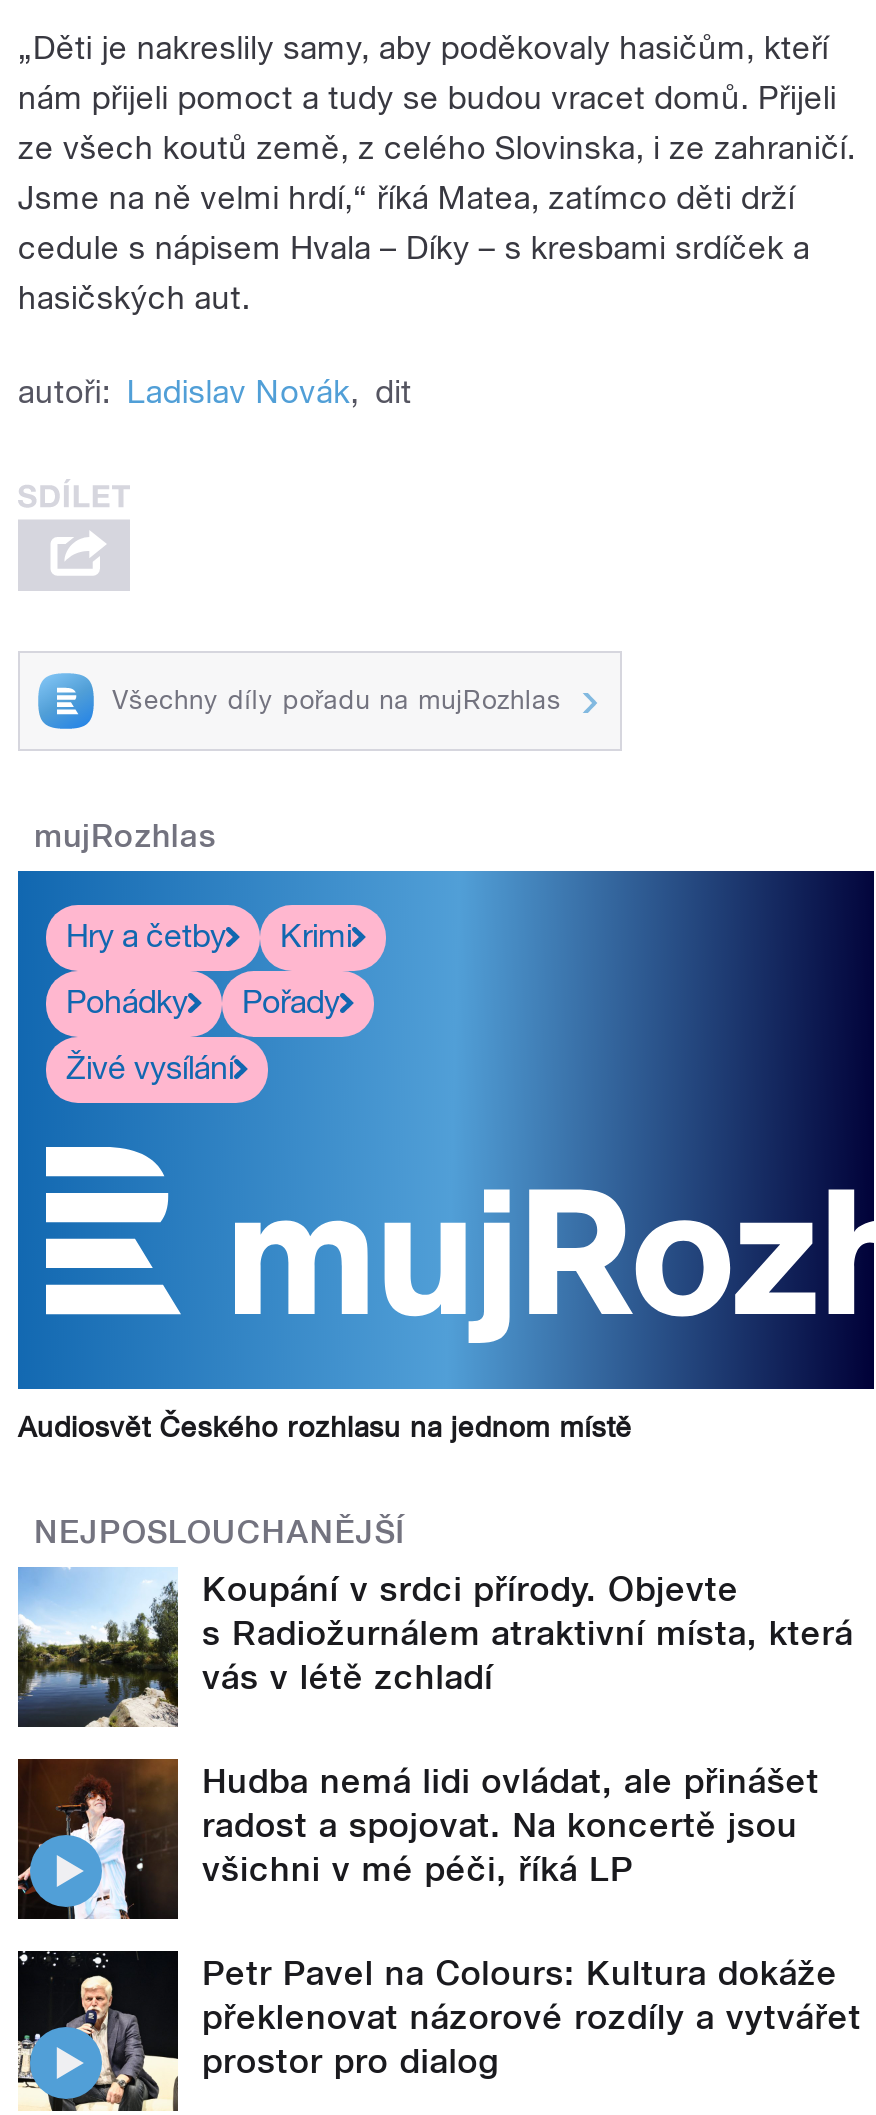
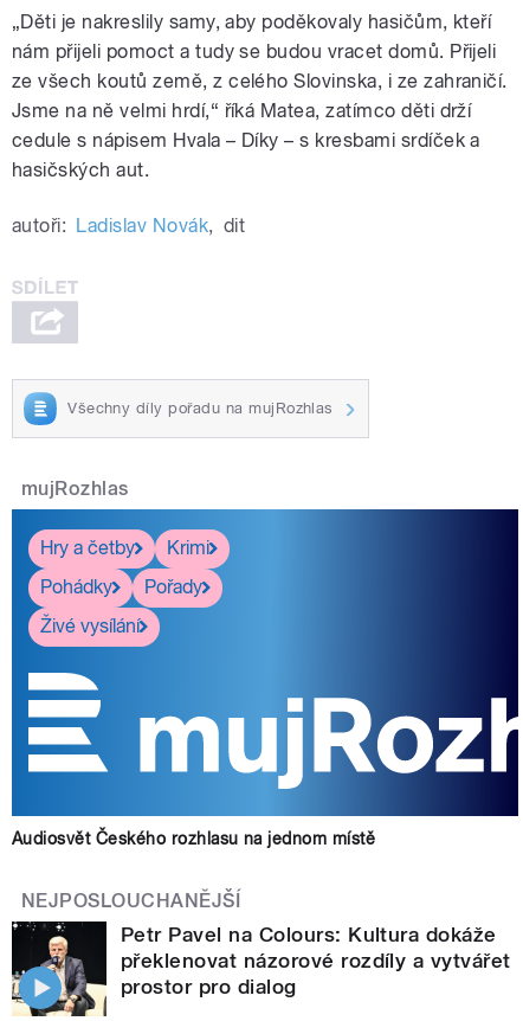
- [image]
- Koupání v srdci přírody. Objevte
- s Radiožurnálem atraktivní místa, která
- vás v létě zchladí
- Hudba nemá lidi ovládat, ale přinášet
- radost a spojovat. Na koncertě jsou
- všichni v mé péči, říká LP

- [image]
